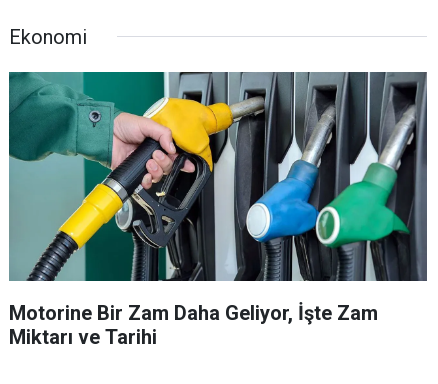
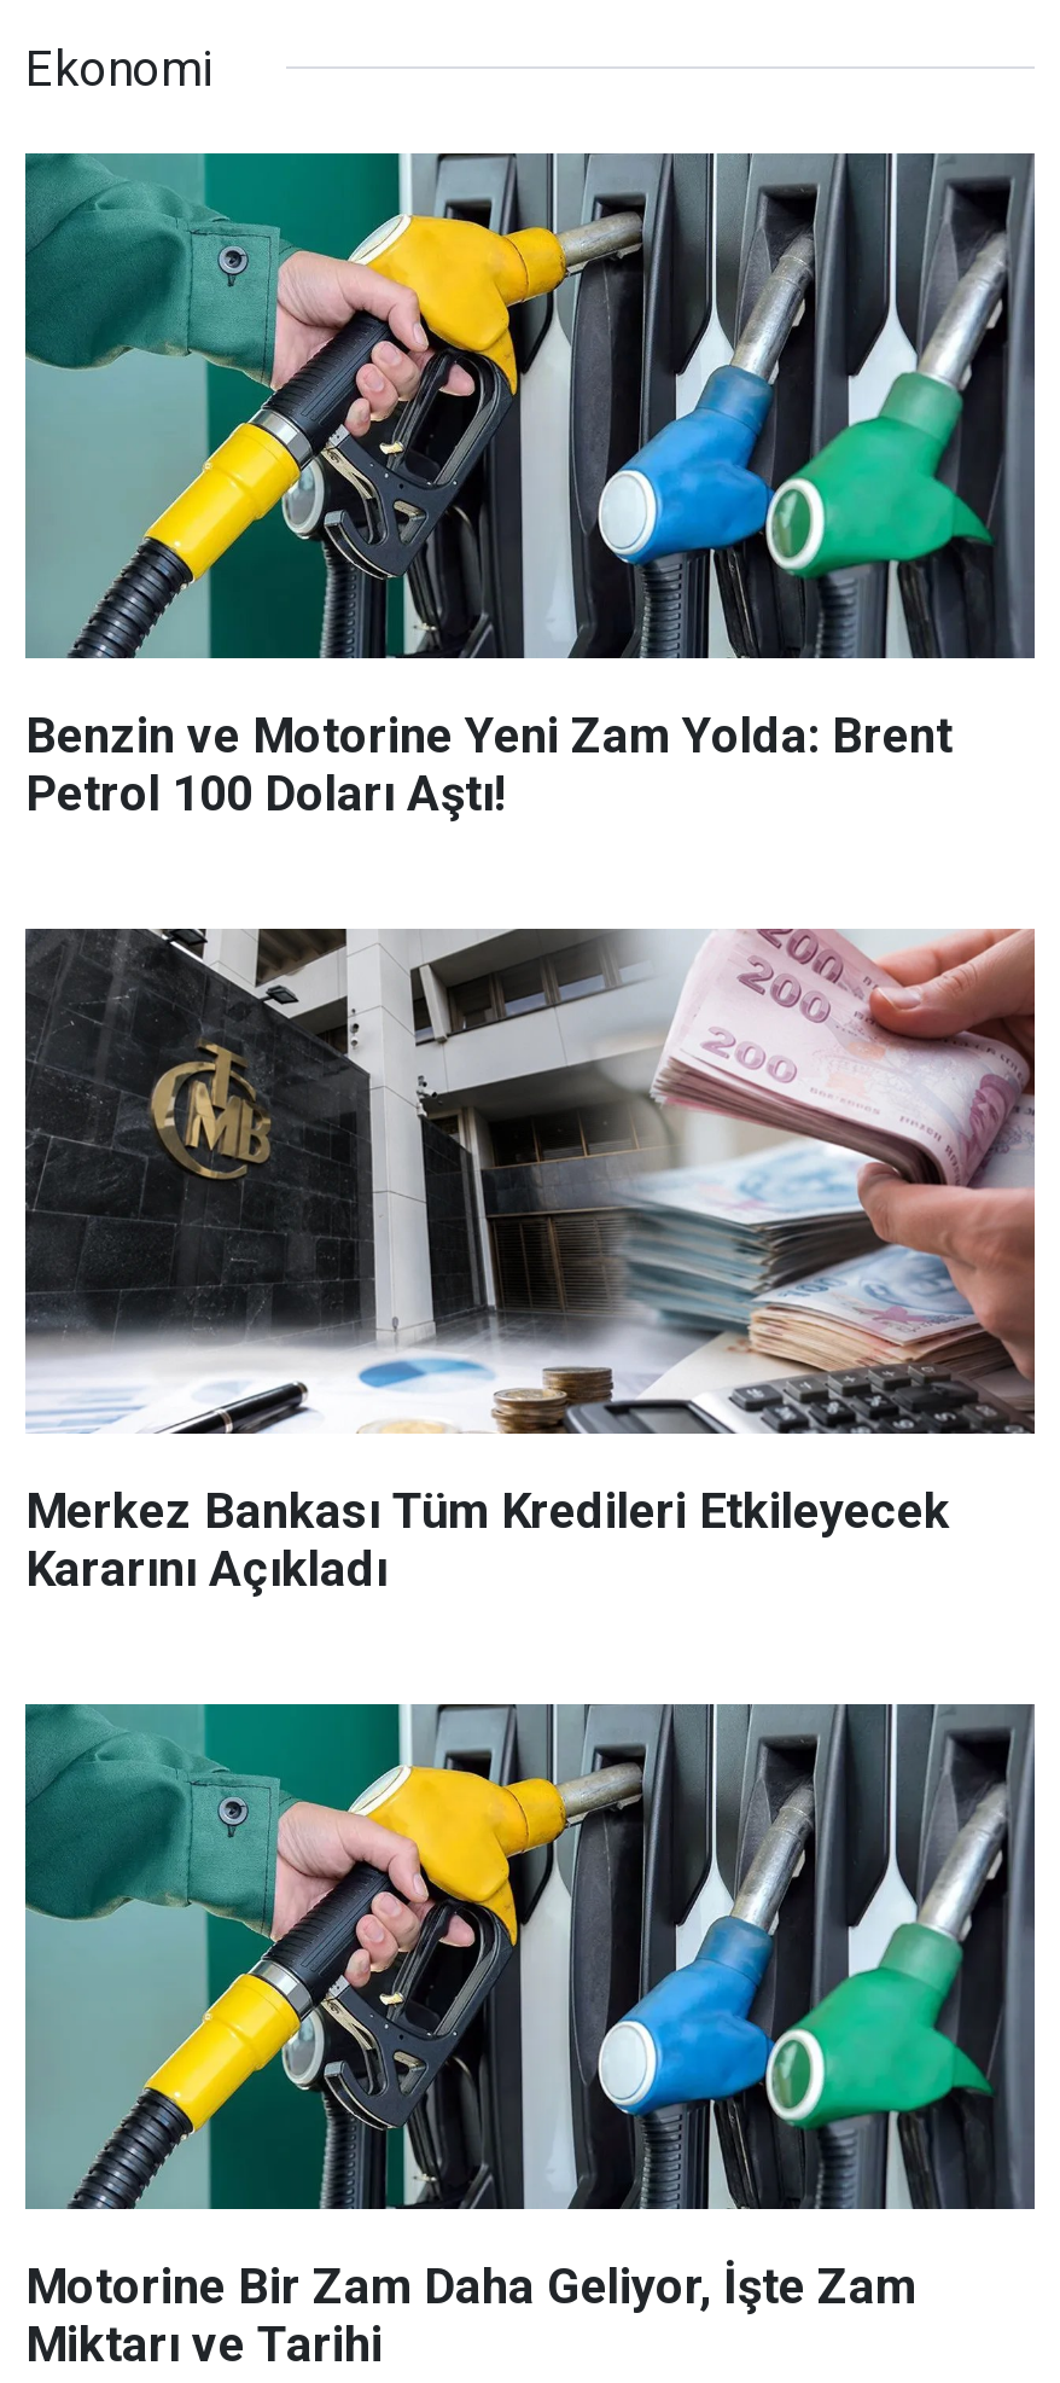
+ [image]
+ Merkez Bankası Tüm Kredileri Etkileyecek
+ Kararını Açıkladı

+ Benzin ve Motorine Yeni Zam Yolda: Brent
+ Petrol 100 Doları Aştı!
